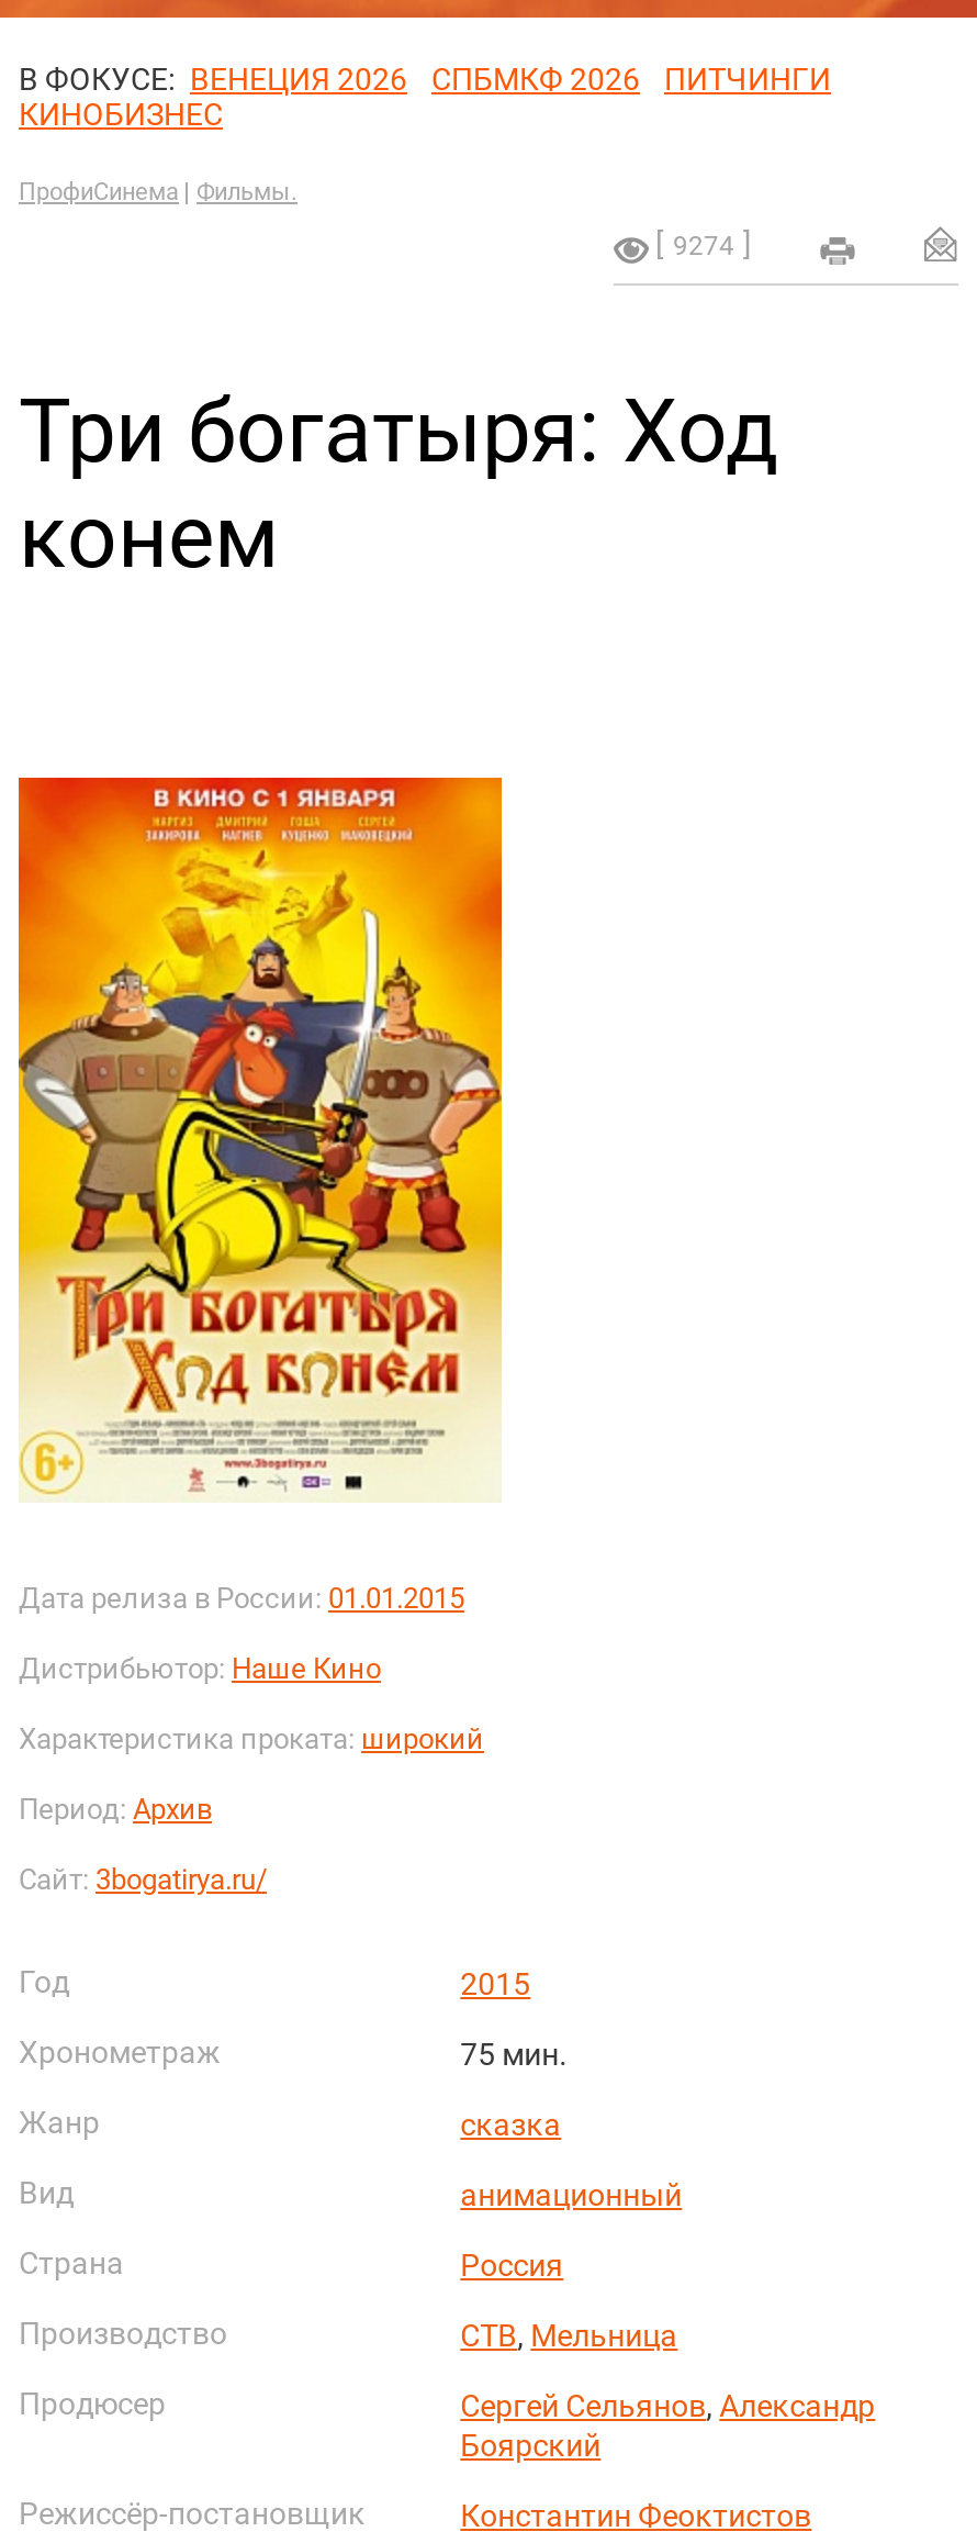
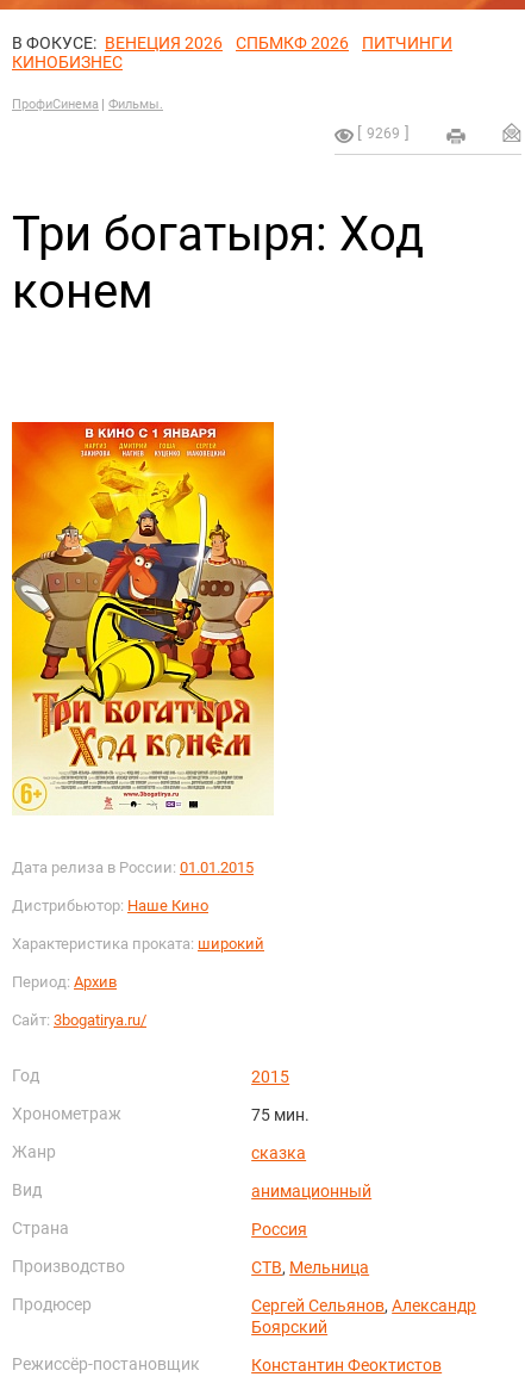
- 9274
+ 9269
